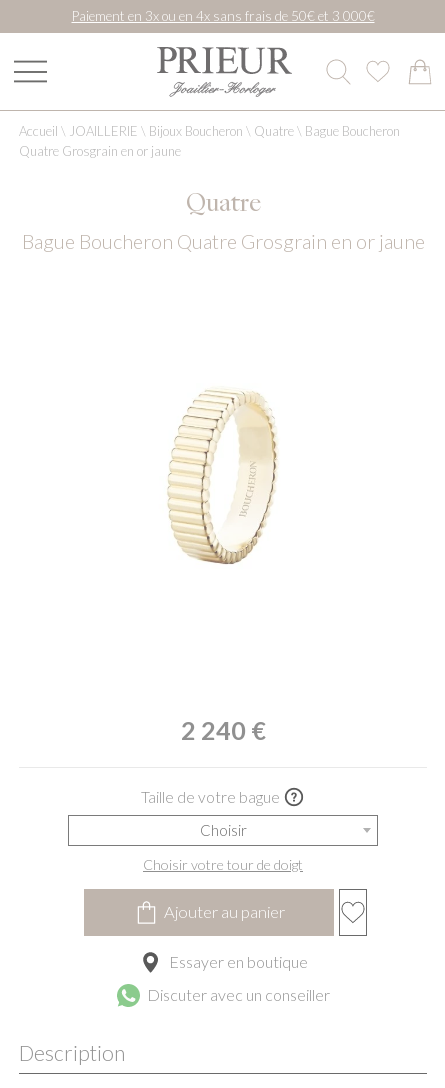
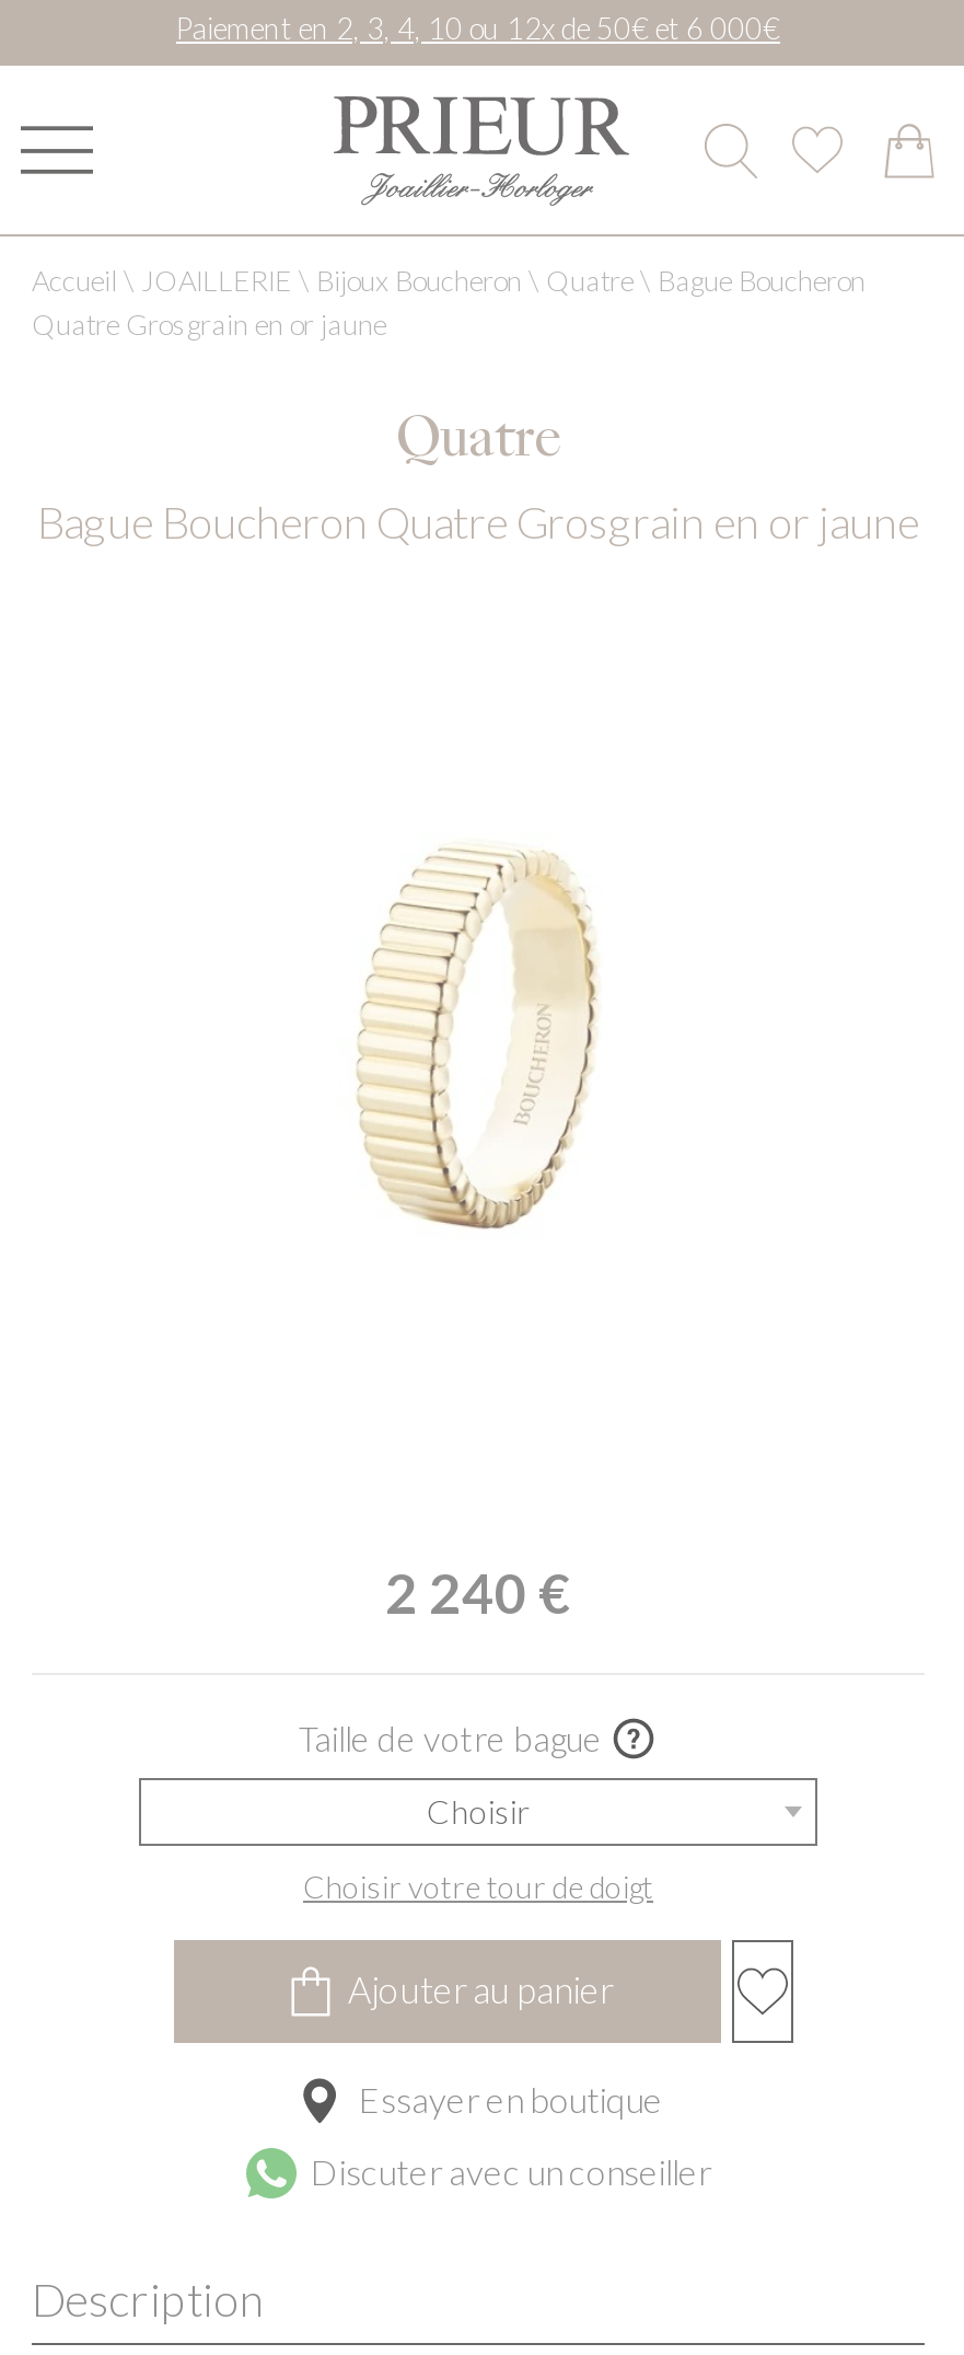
- Paiement en 3x ou en 4x sans frais de 50€ et 3 000€
+ Paiement en 2, 3, 4, 10 ou 12x de 50€ et 6 000€
